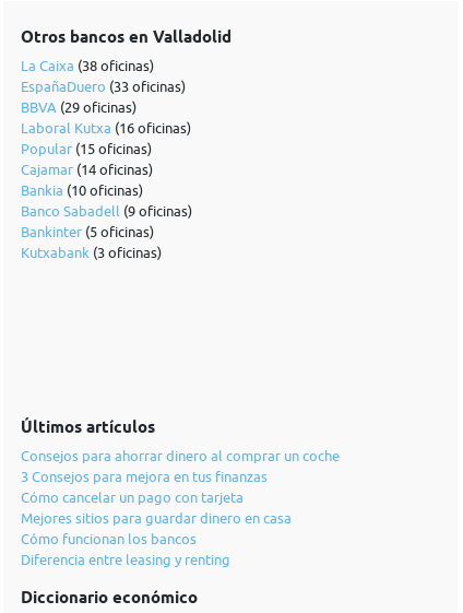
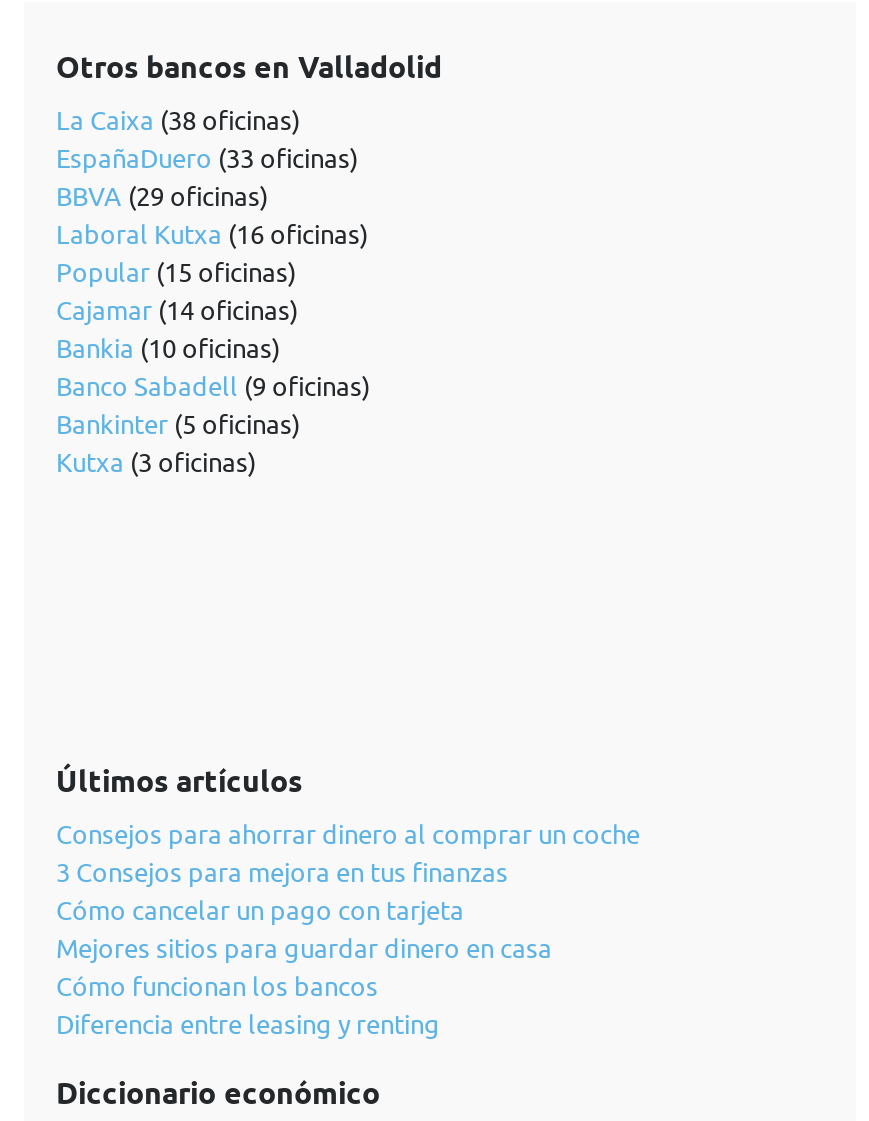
- Kutxabank (3 oficinas)
+ Kutxa (3 oficinas)
